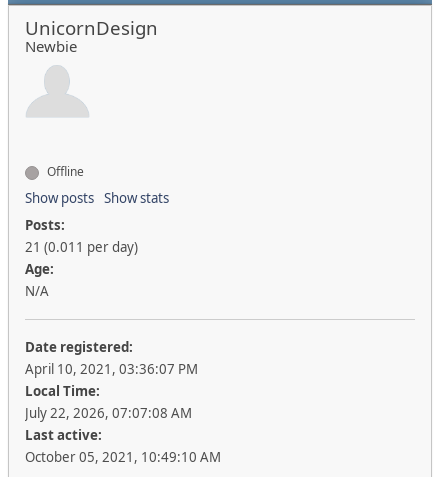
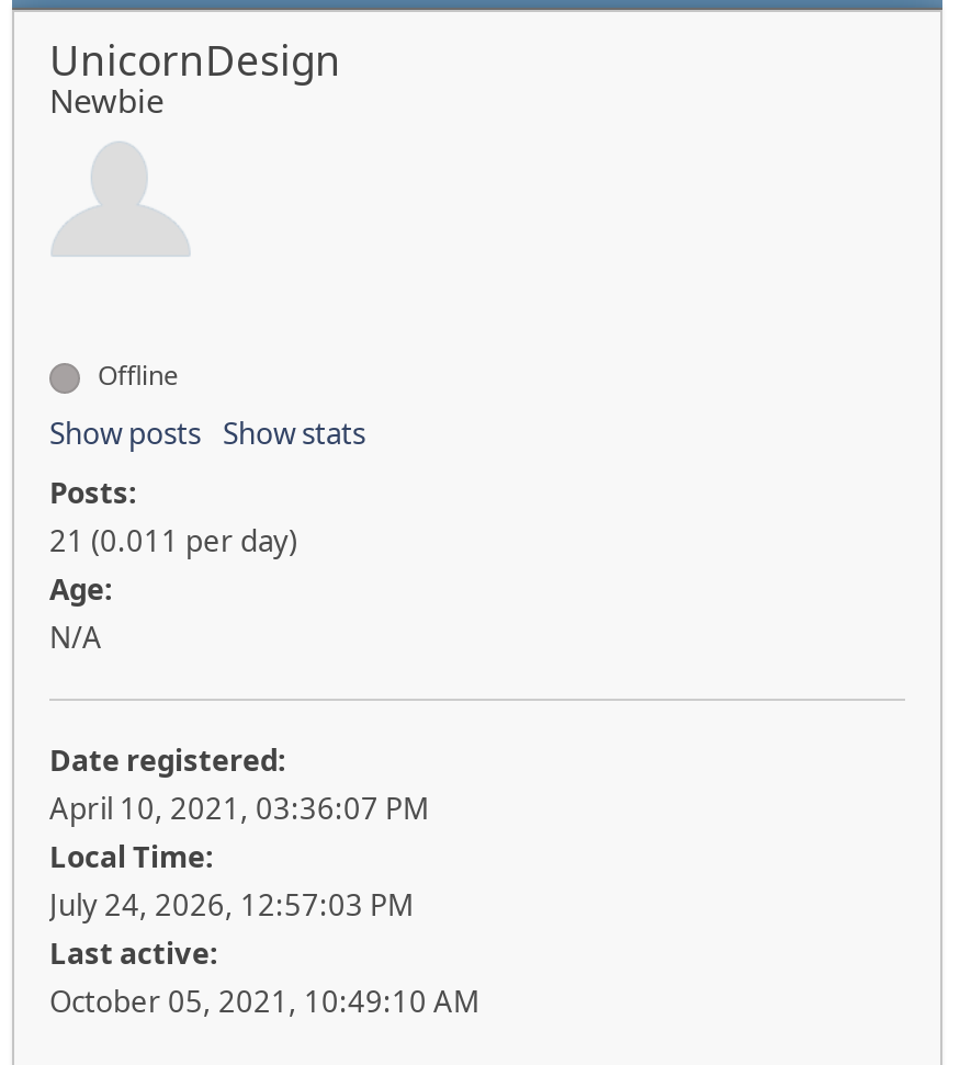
- July 22, 2026, 07:07:08 AM
+ July 24, 2026, 12:57:03 PM
